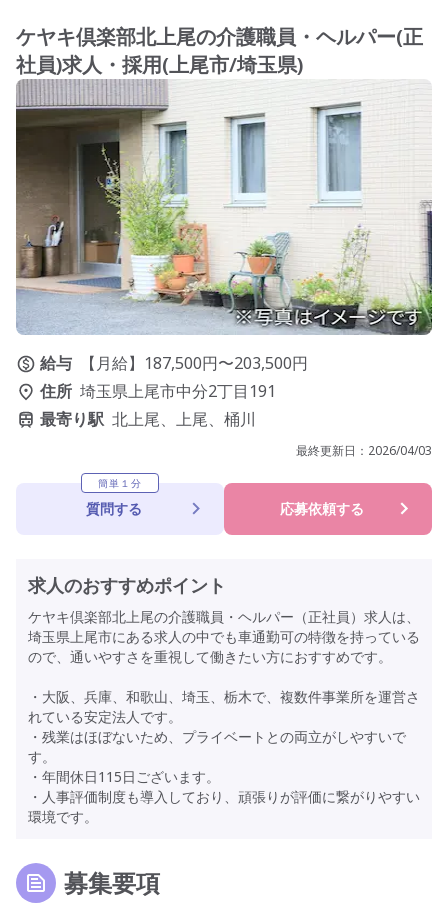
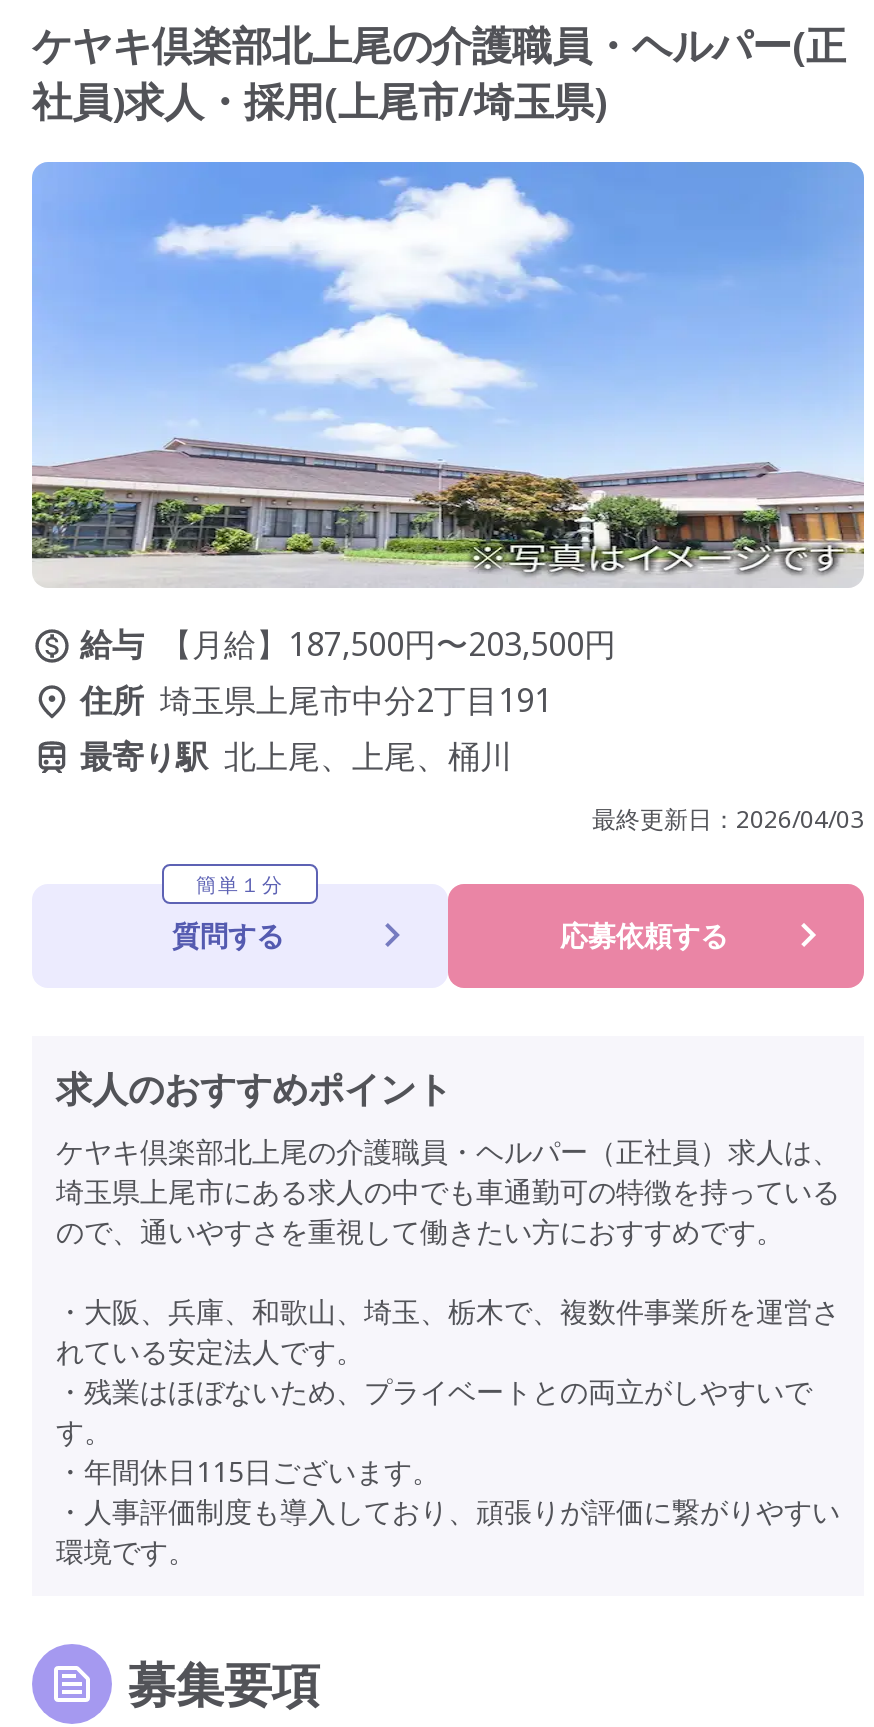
- [image]
+ [image]
